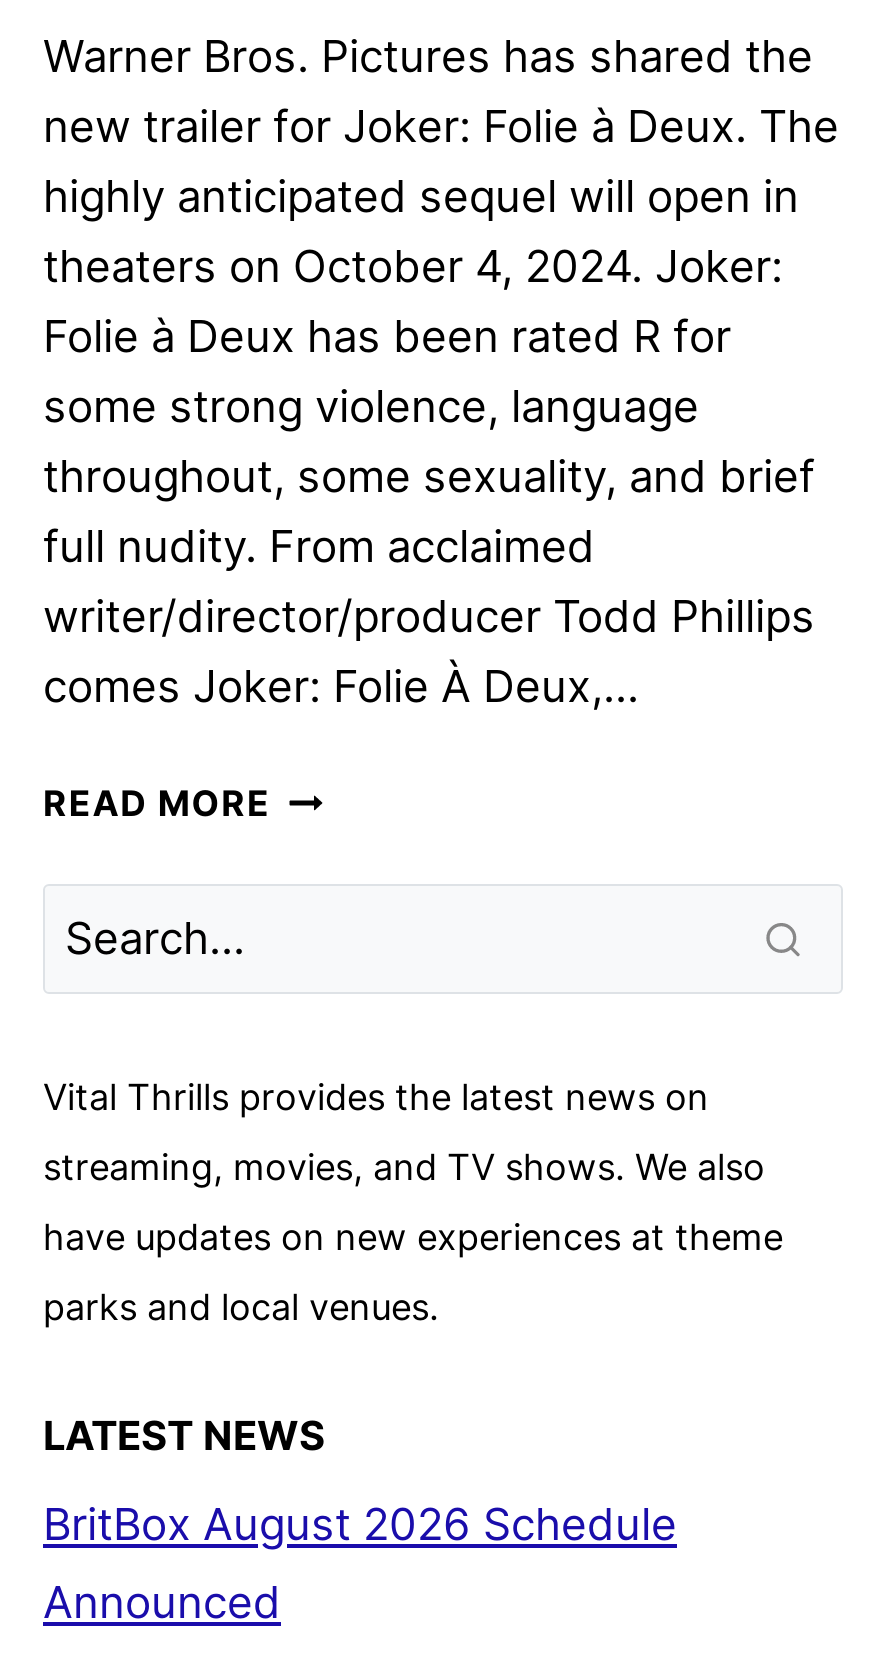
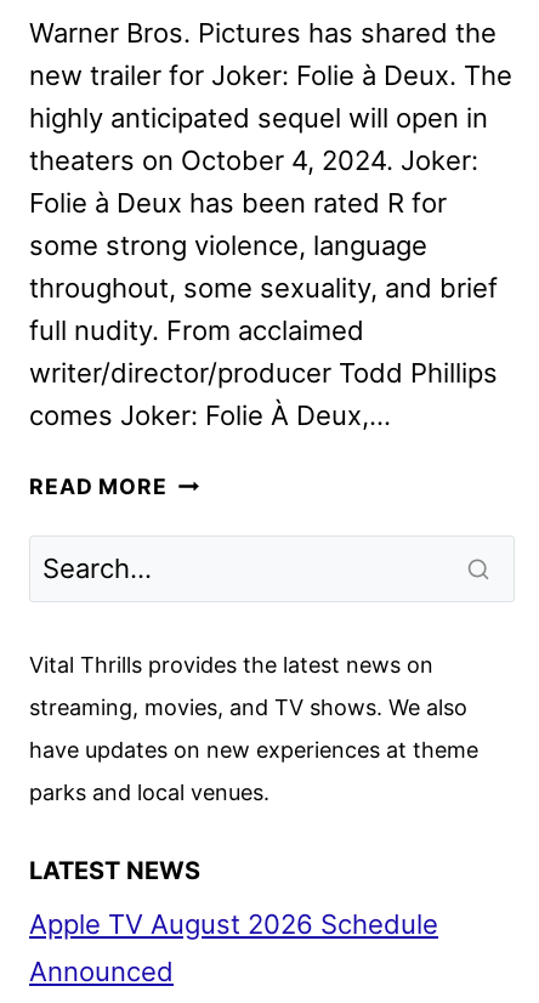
- BritBox August 2026 Schedule
+ Apple TV August 2026 Schedule
